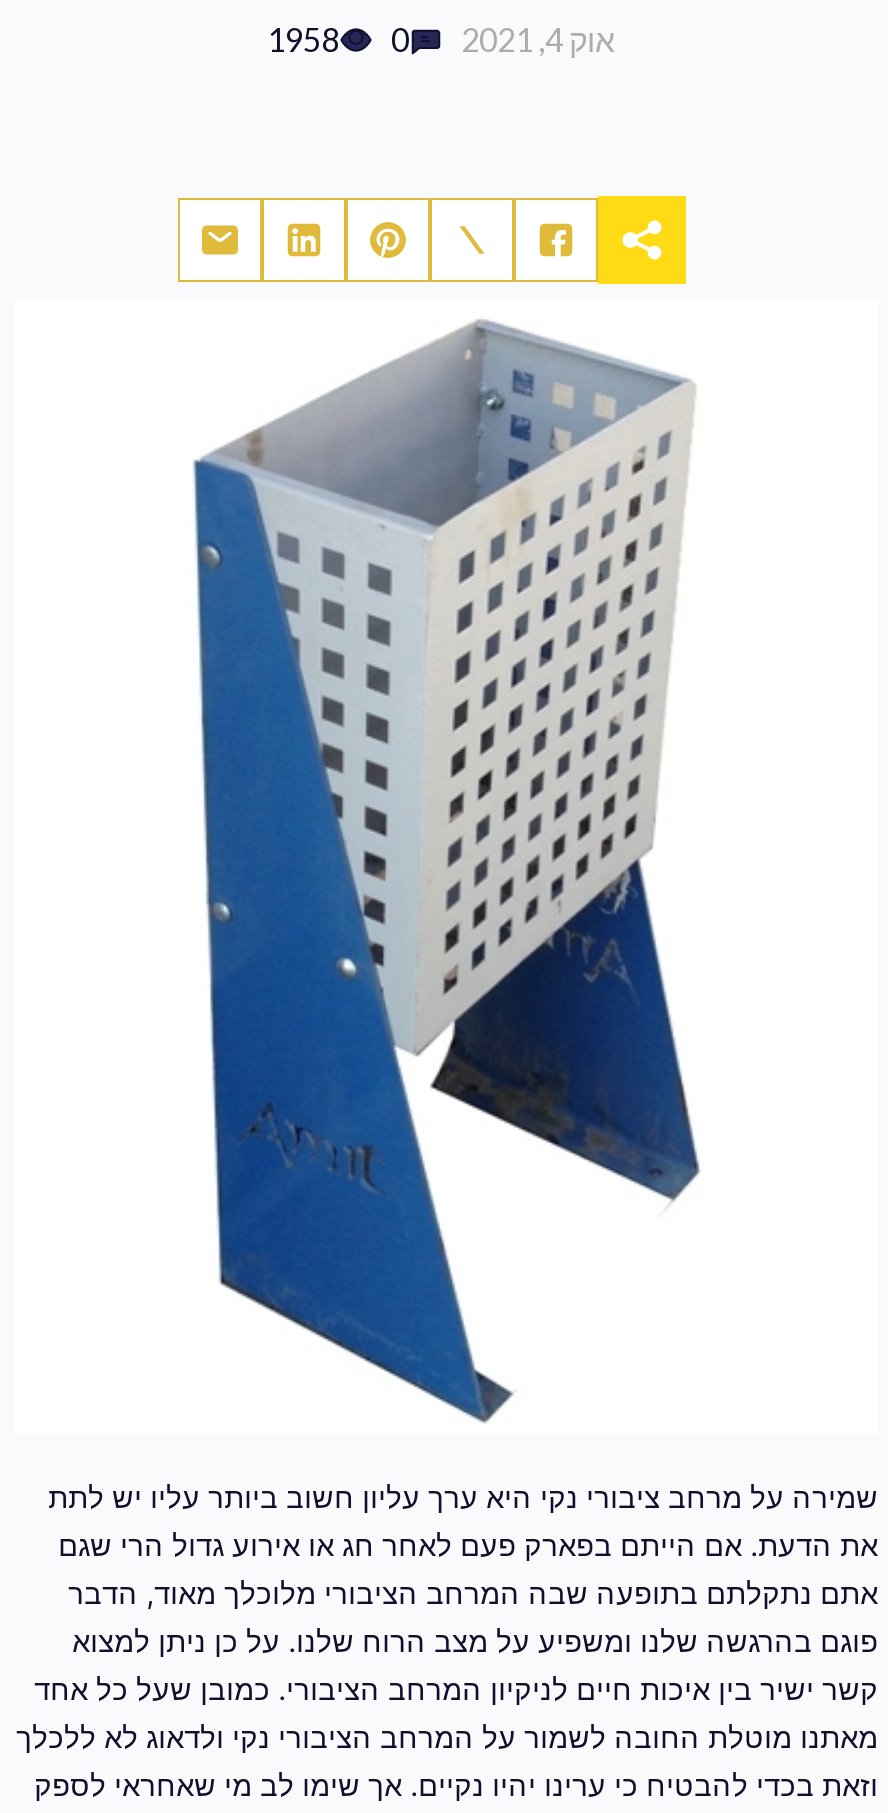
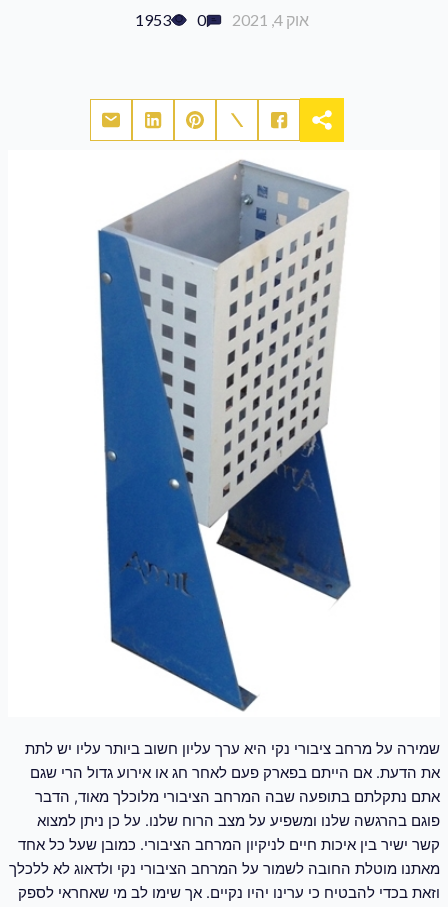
- 1958 0
+ 1953 0
